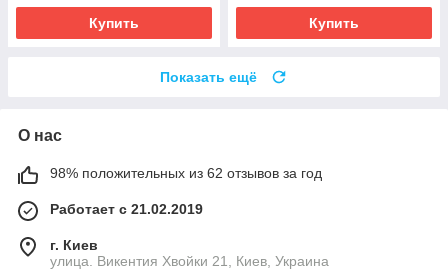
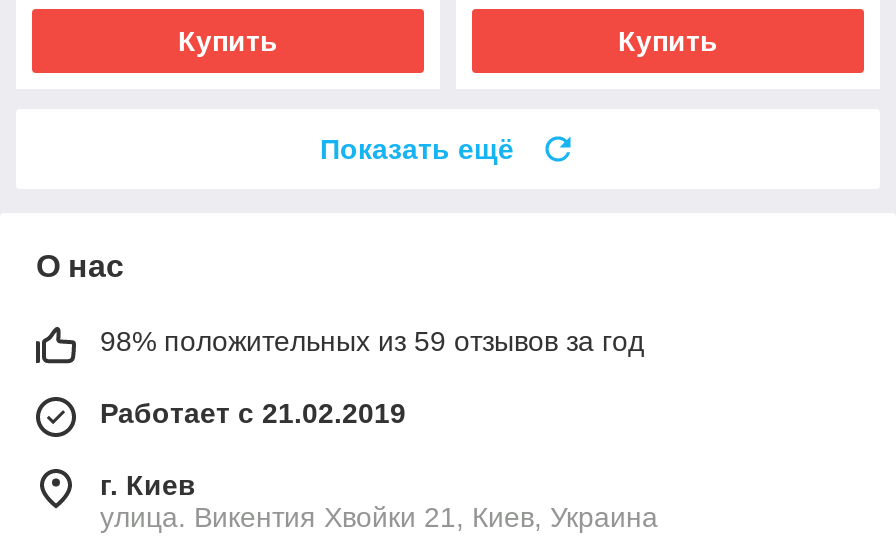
- 98% положительных из 62 отзывов за год
+ 98% положительных из 59 отзывов за год
